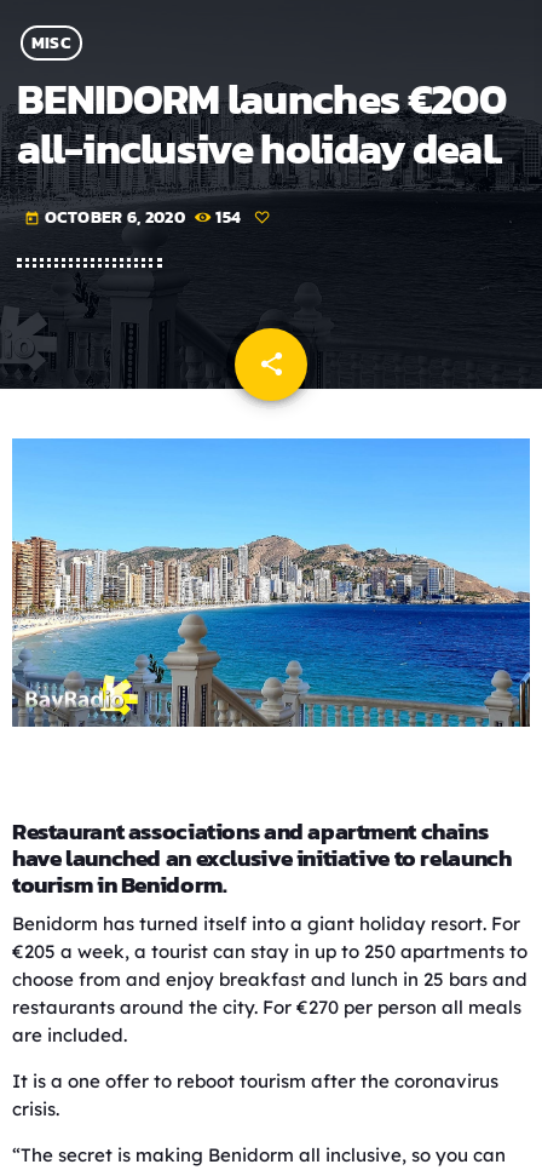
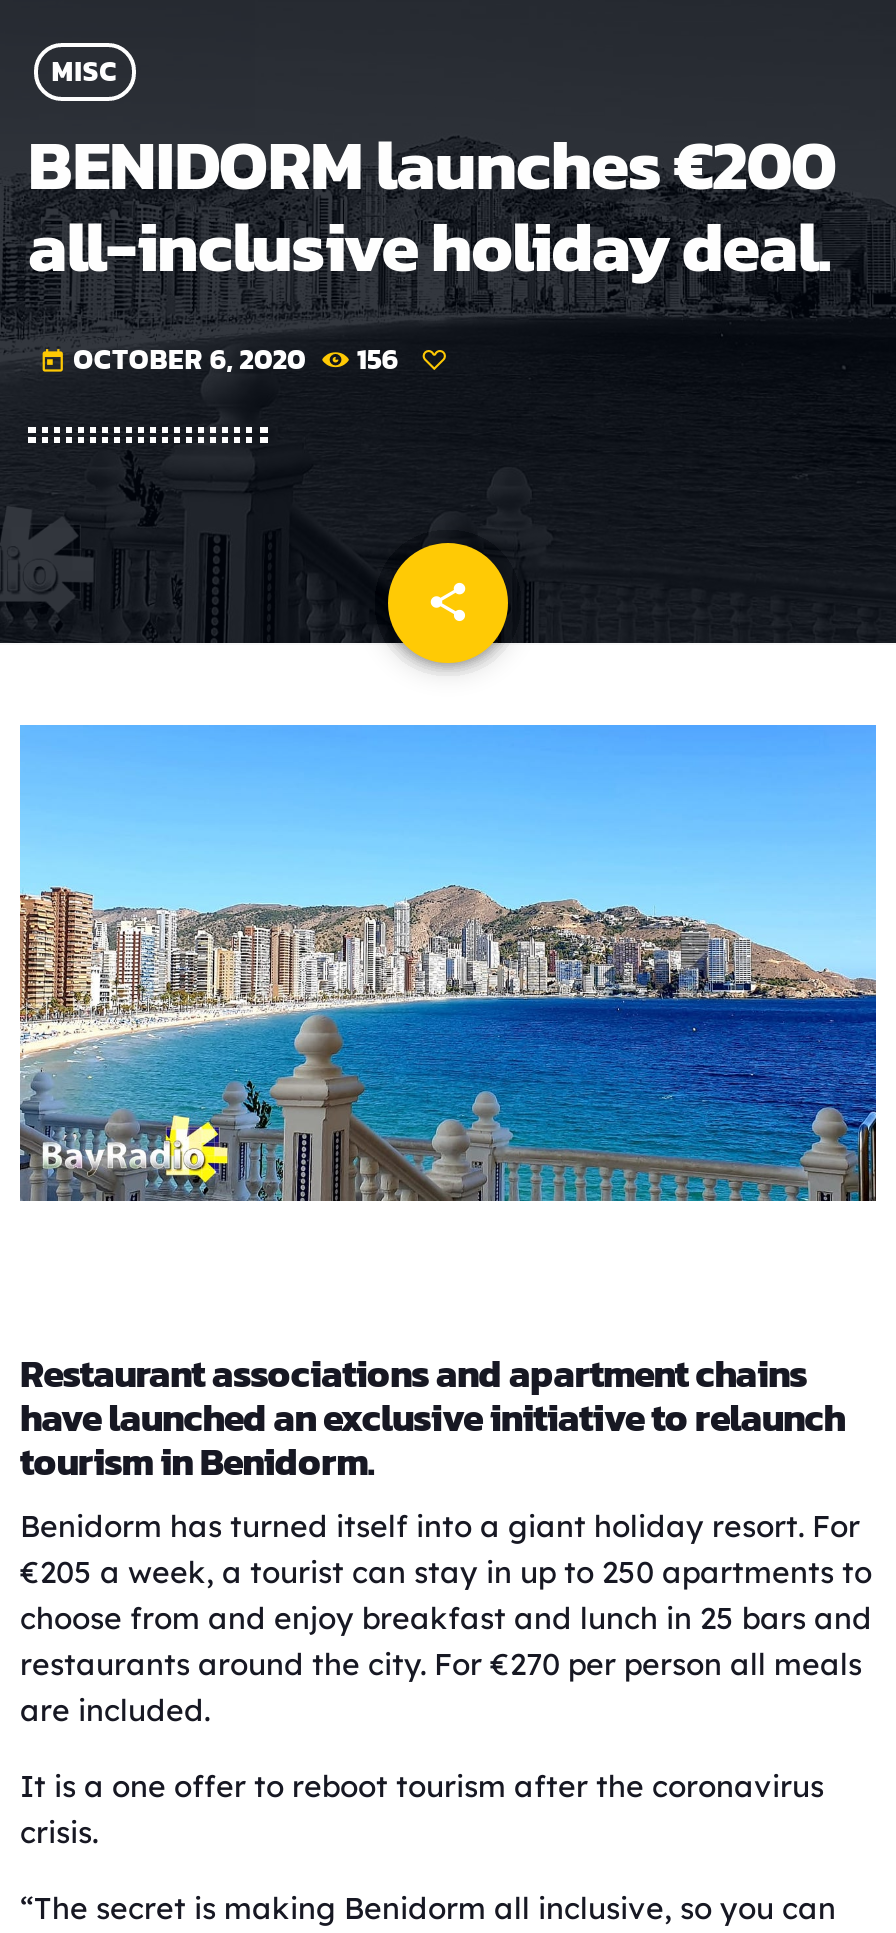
- 154
+ 156
